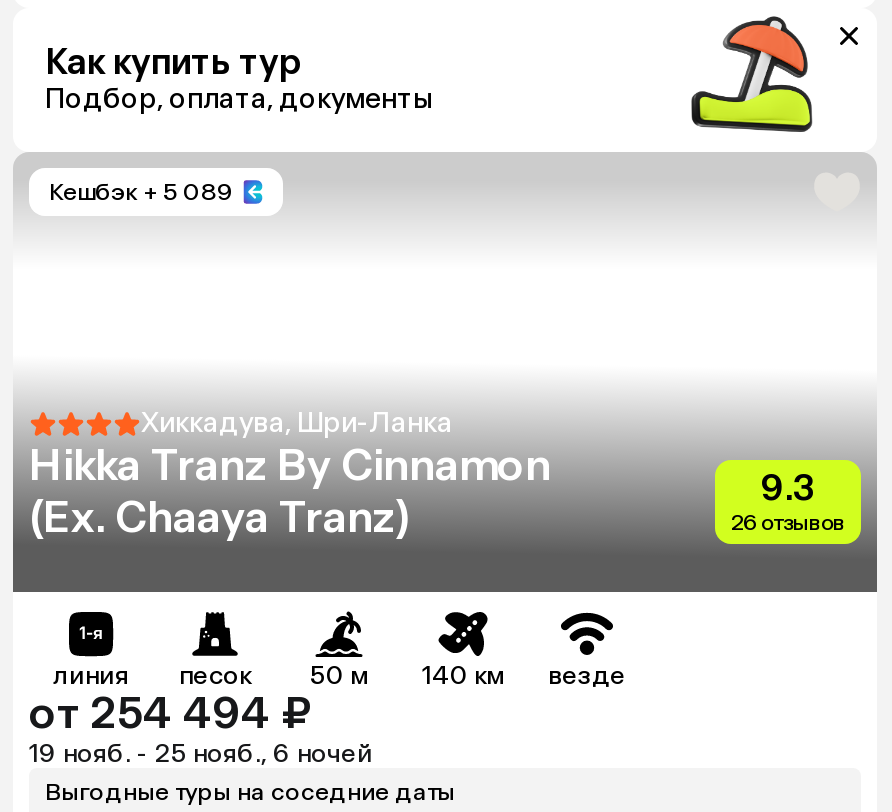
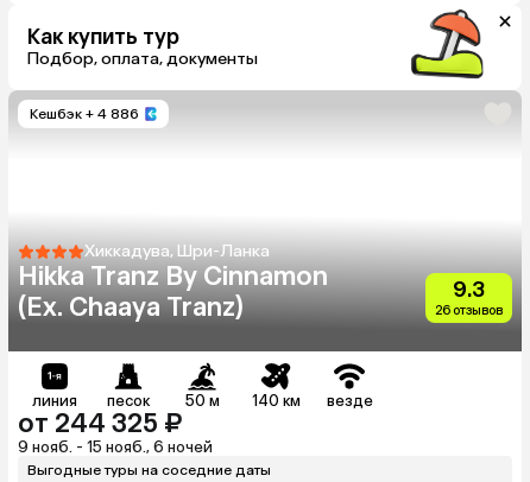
- Кешбэк + 5 089
+ Кешбэк + 4 886

- от 254 494 ₽
+ от 244 325 ₽

- 19 нояб. - 25 нояб., 6 ночей
+ 9 нояб. - 15 нояб., 6 ночей
